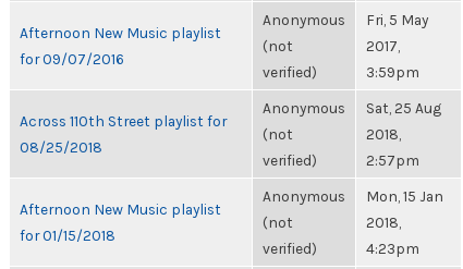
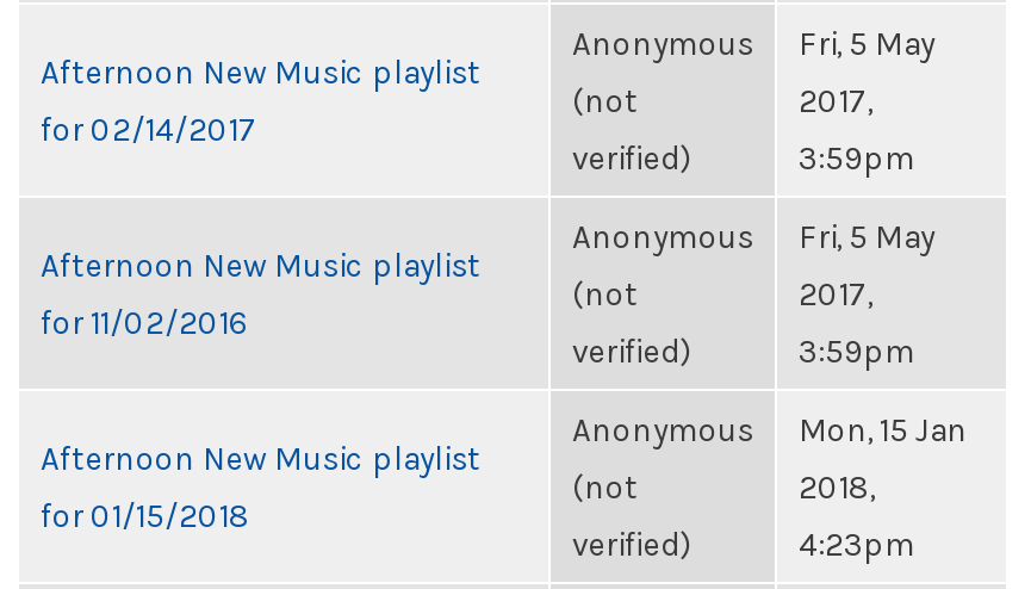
- for 09/07/2016
+ for 02/14/2017

- Anonymous Sat, 25 Aug
+ Anonymous Fri, 5 May

- Across 110th Street playlist for
+ Afternoon New Music playlist

- 2018,
+ 2017,

- 08/25/2018
+ for 11/02/2016

- 2:57pm
+ 3:59pm
